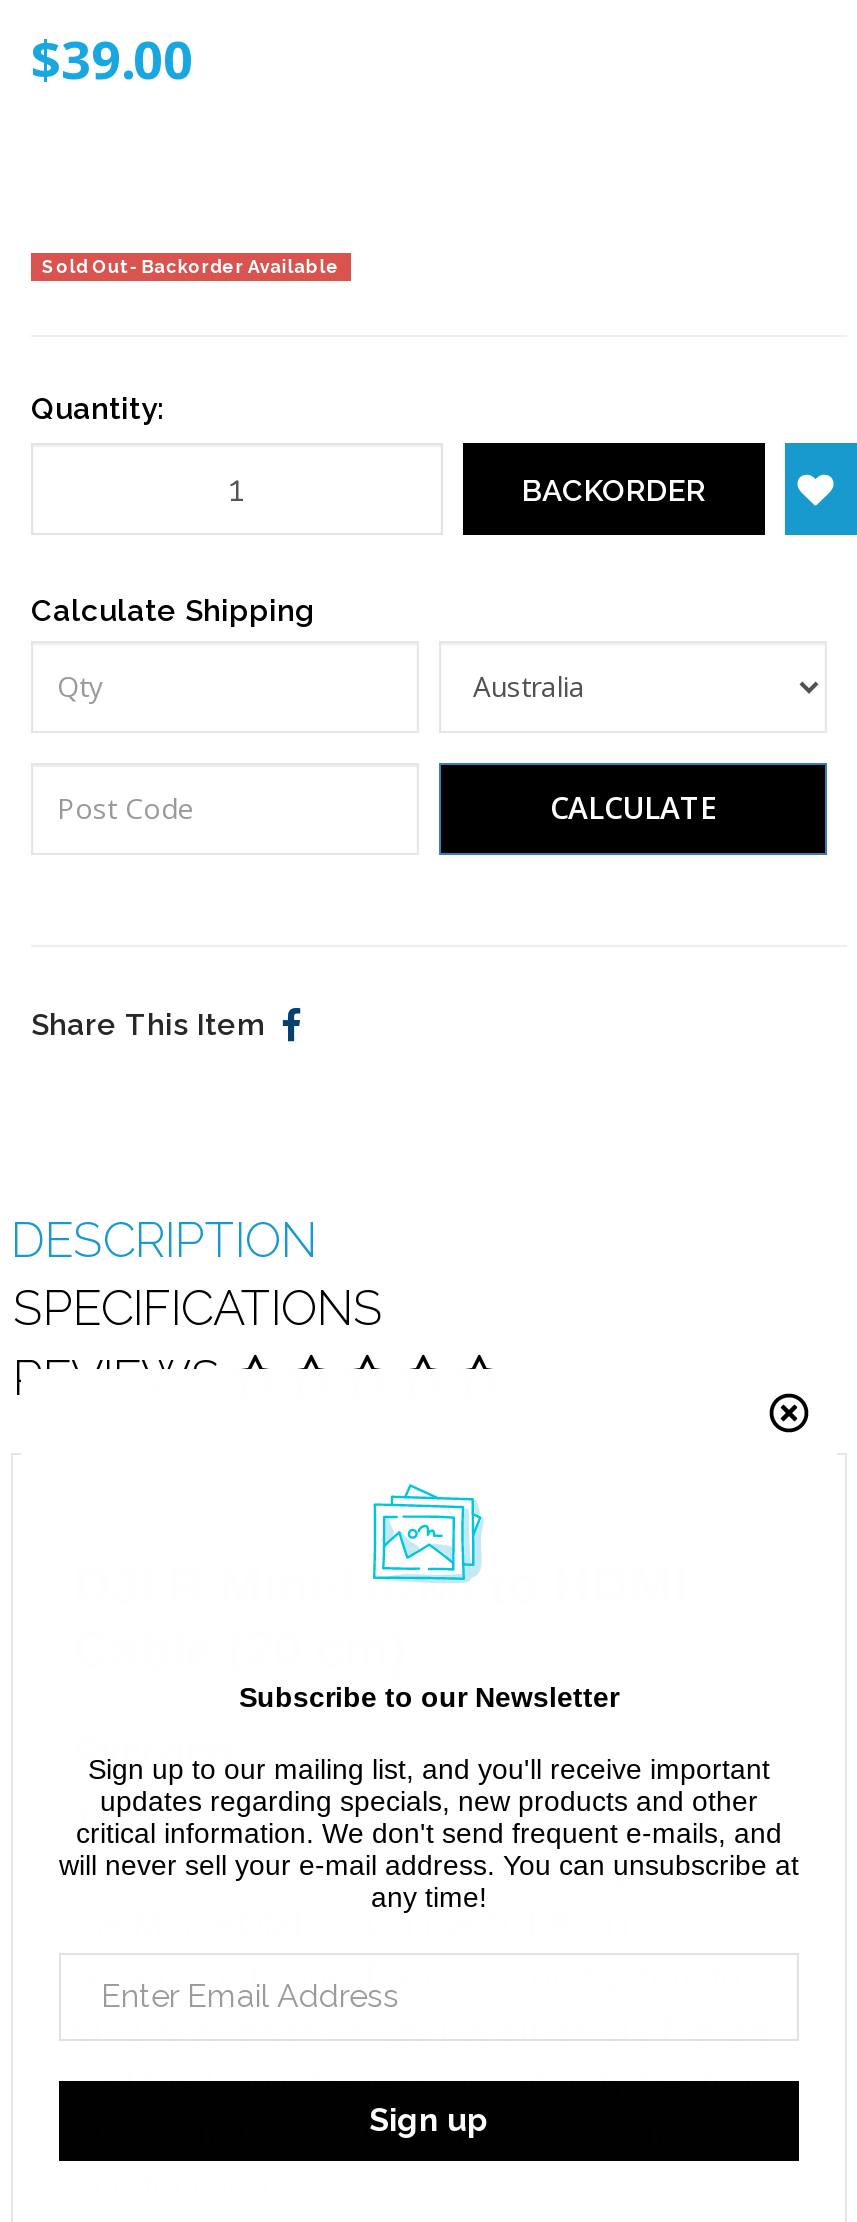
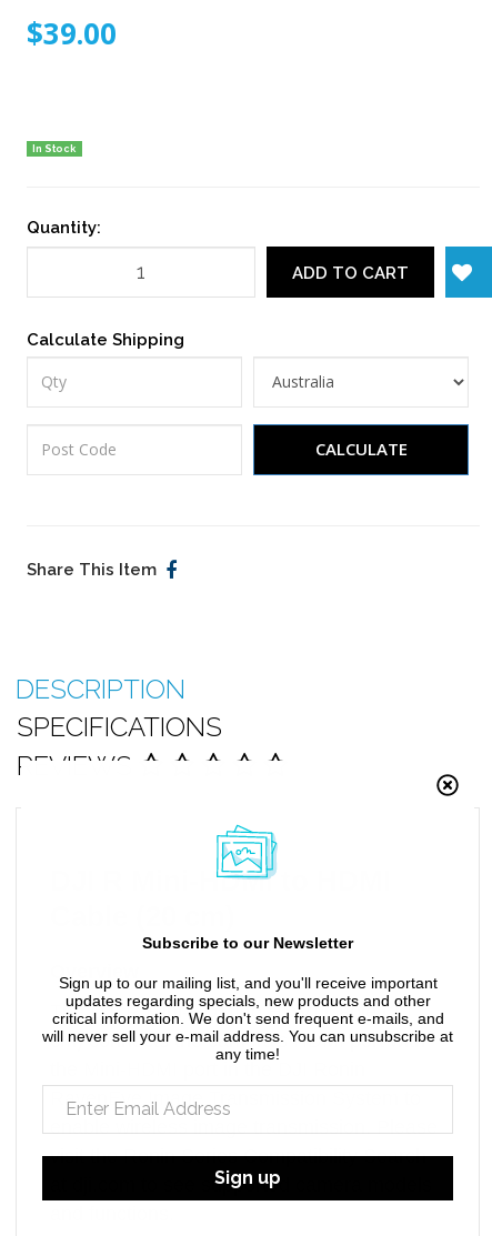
- Sold Out - Backorder Available
+ In Stock

- BACKORDER
+ ADD TO CART
